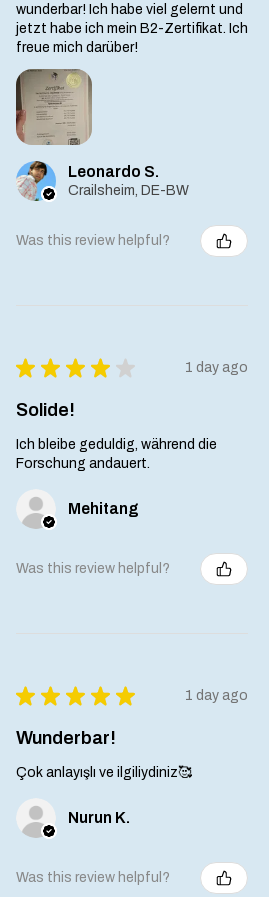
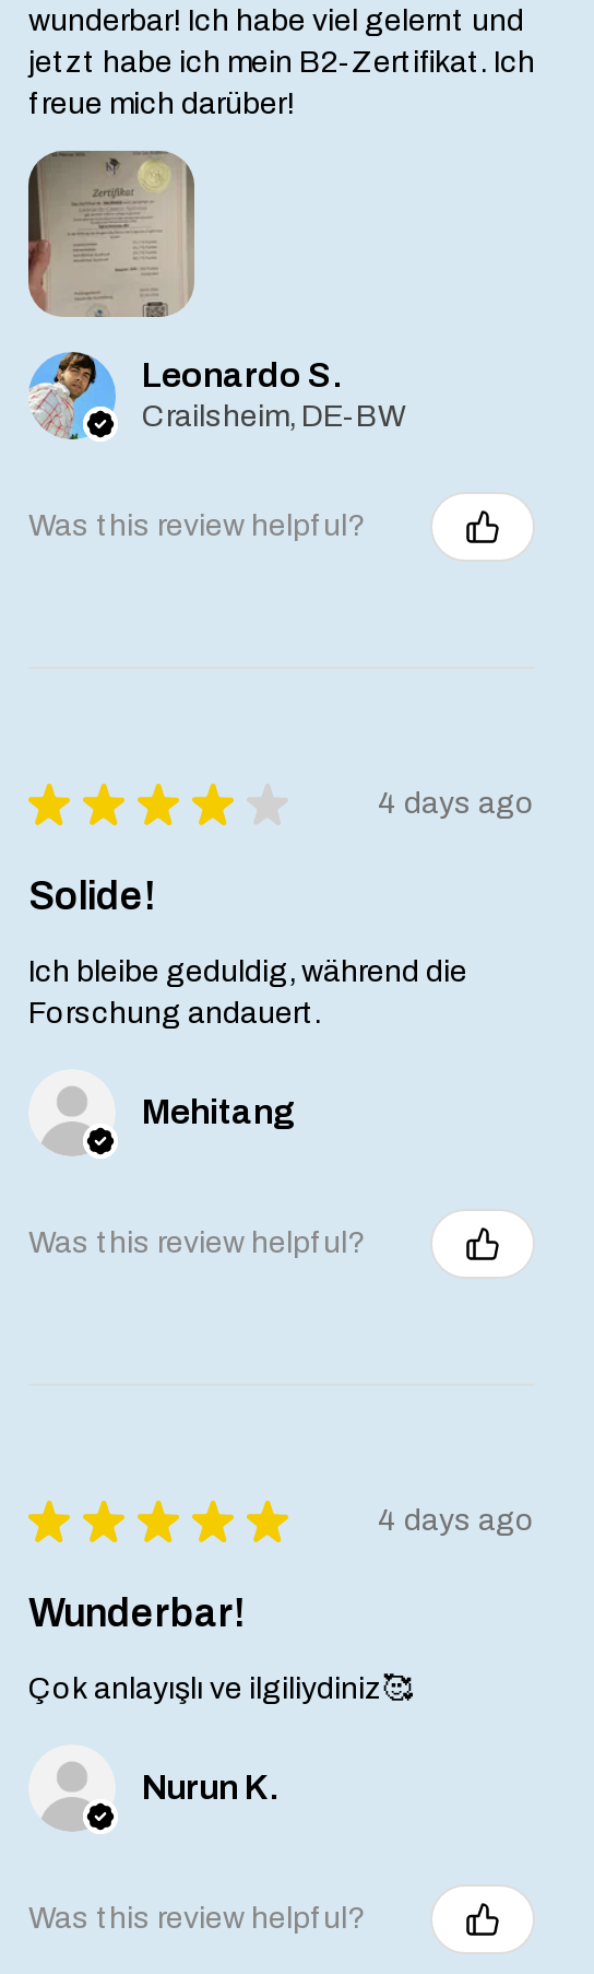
- 1 day ago
+ 4 days ago

- 1 day ago
+ 4 days ago
